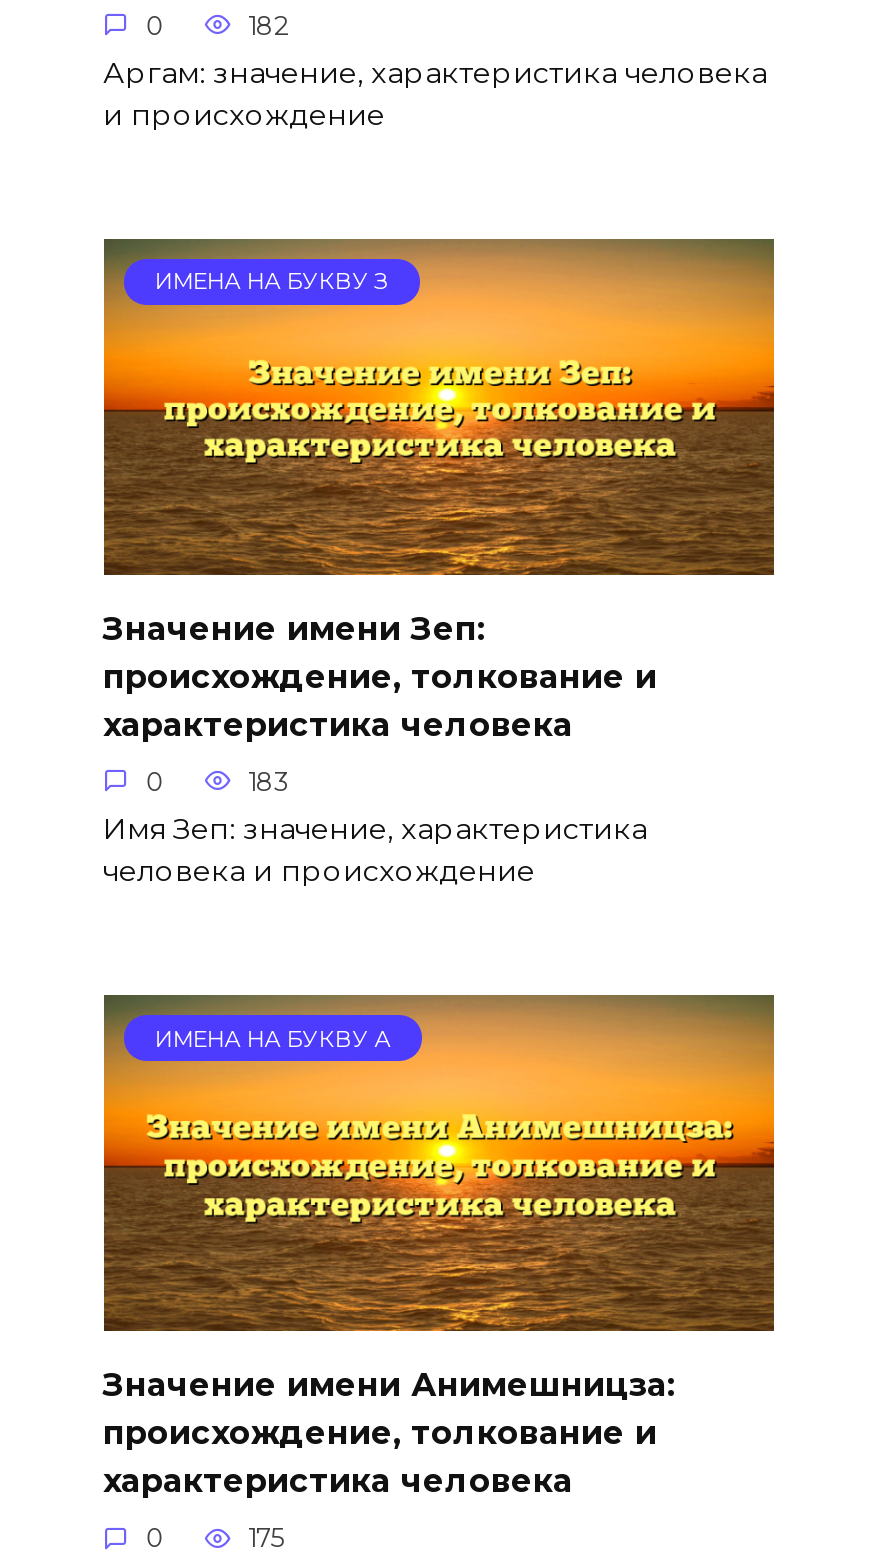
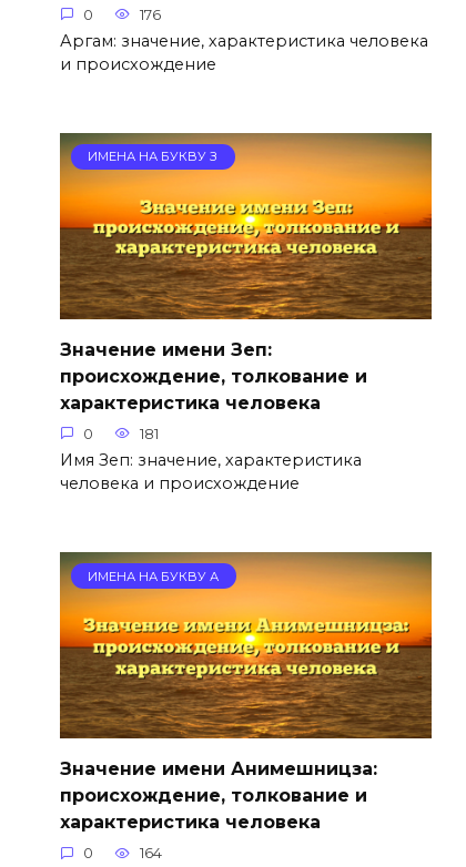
- 182
+ 176

- 183
+ 181

- 175
+ 164
